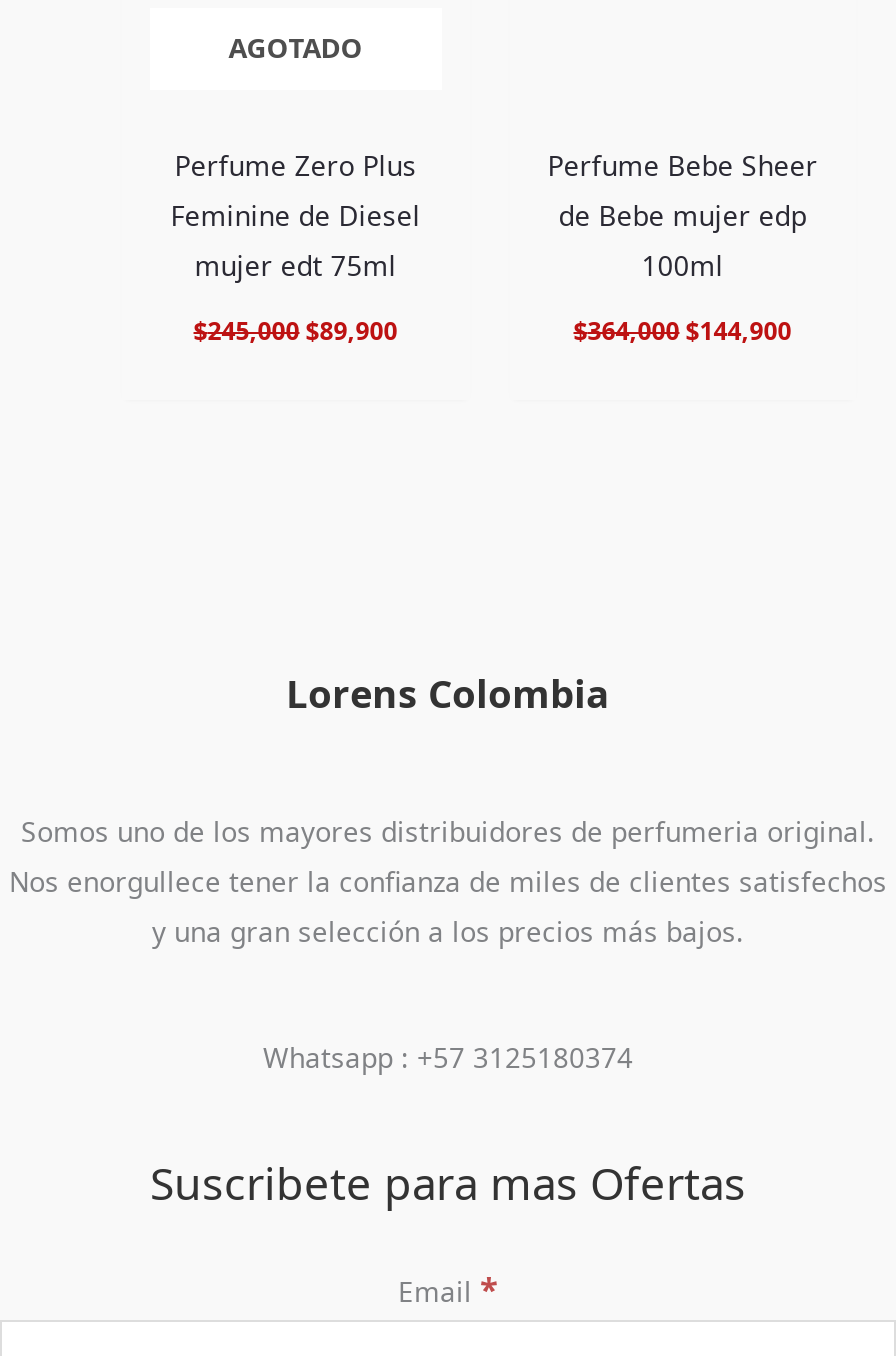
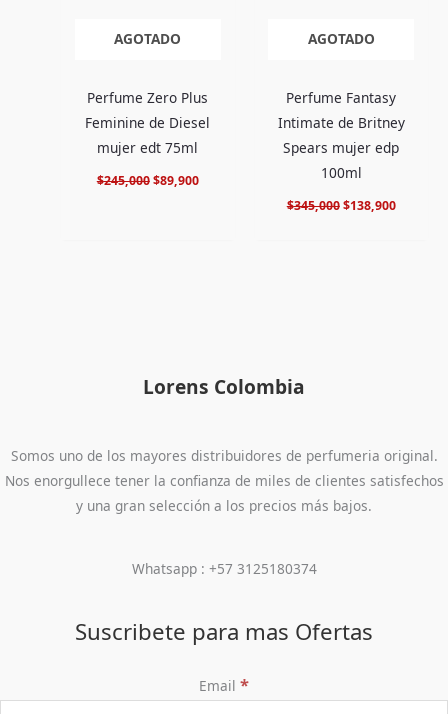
- Perfume Bebe Sheer
- de Bebe mujer edp
+ AGOTADO
+ Perfume Fantasy
+ Intimate de Britney
+ Spears mujer edp

- $364,000
+ $345,000

- $144,900
+ $138,900
